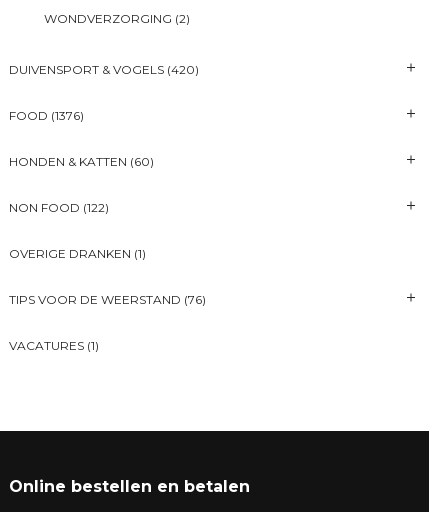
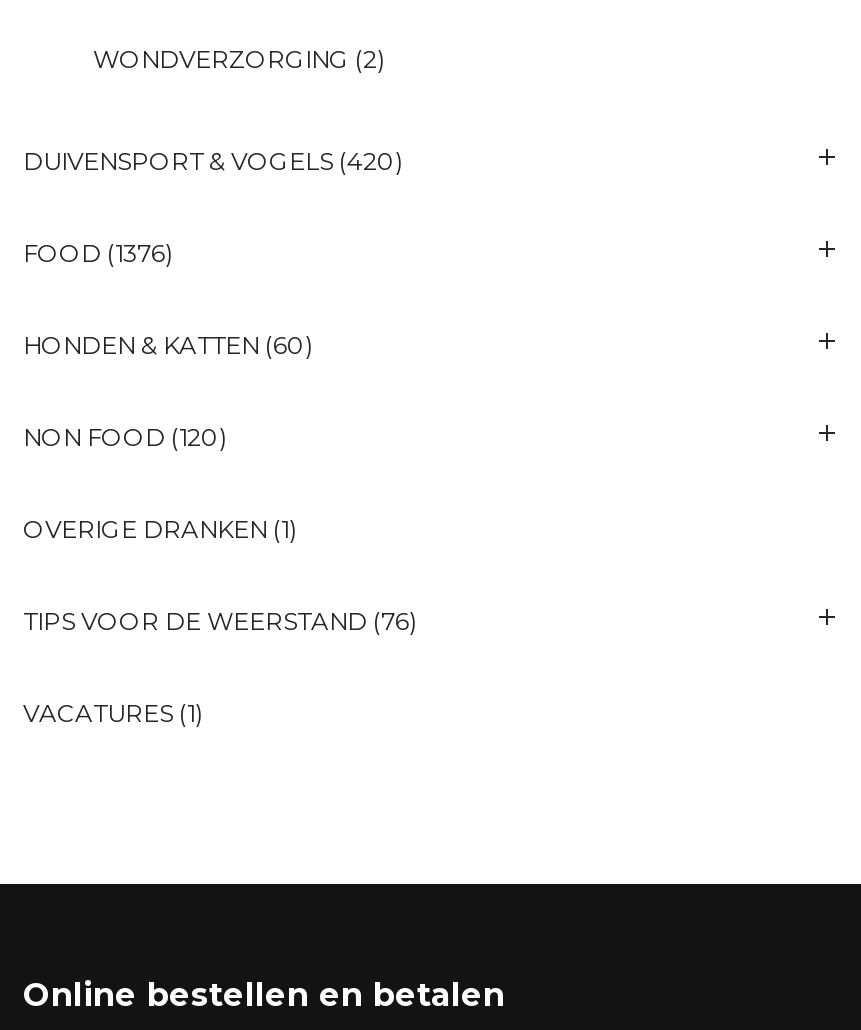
- NON FOOD (122)
+ NON FOOD (120)
